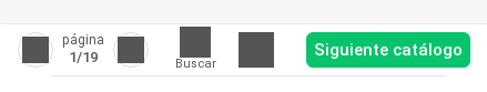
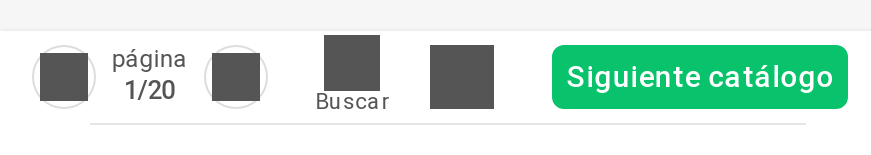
- 1/19
+ 1/20
